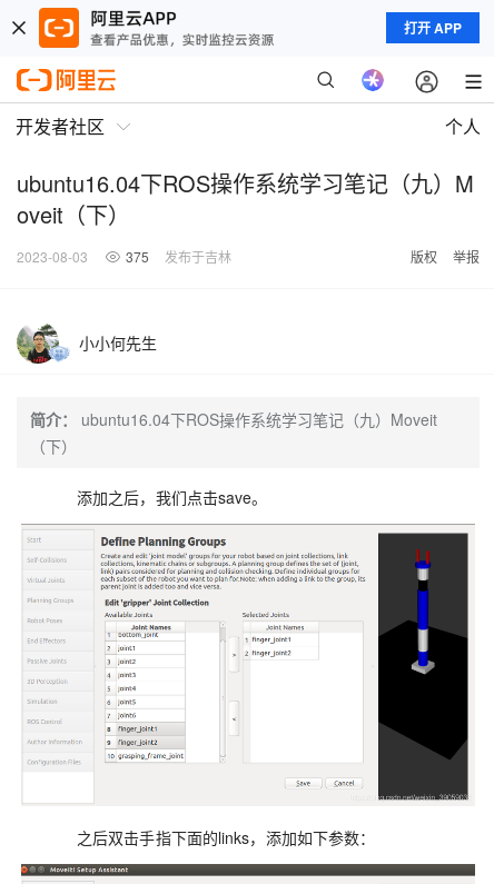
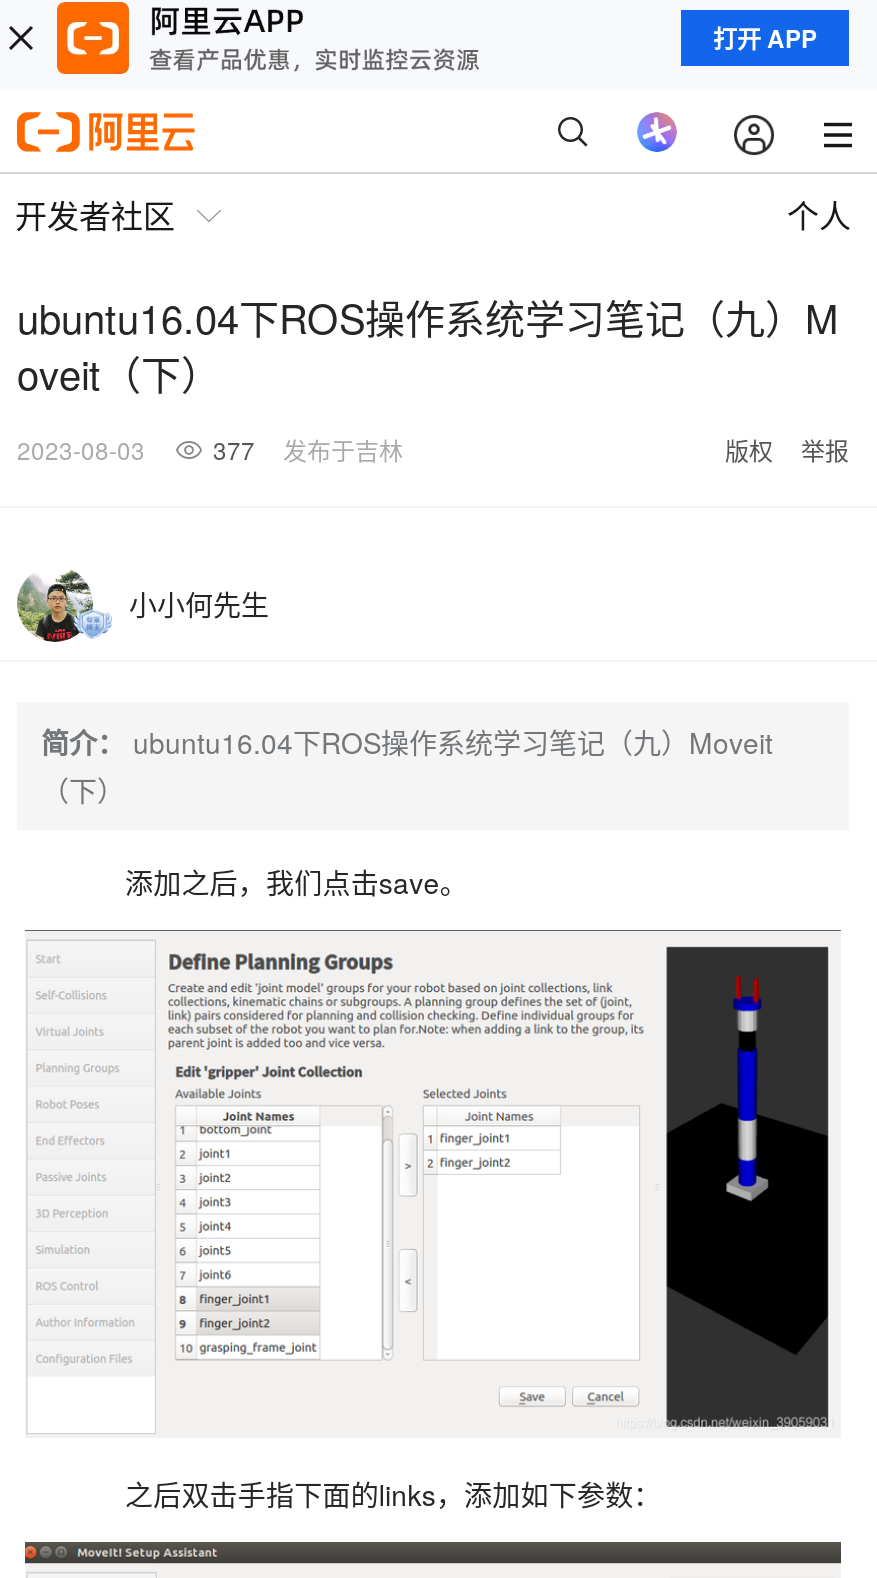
- 2023-08-03 375 发布于吉林
+ 2023-08-03 377 发布于吉林
